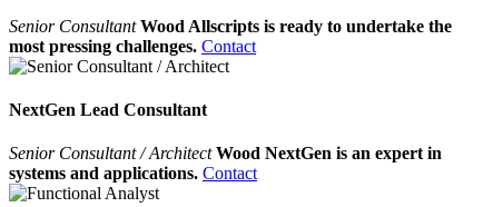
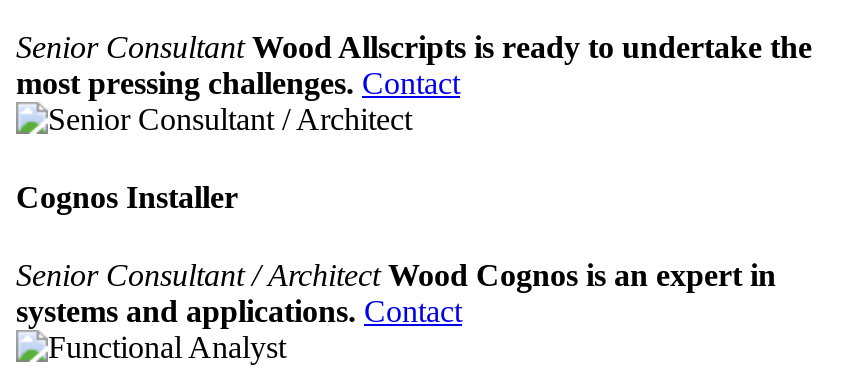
- NextGen Lead Consultant
+ Cognos Installer

- Senior Consultant / Architect Wood NextGen is an expert in
+ Senior Consultant / Architect Wood Cognos is an expert in
